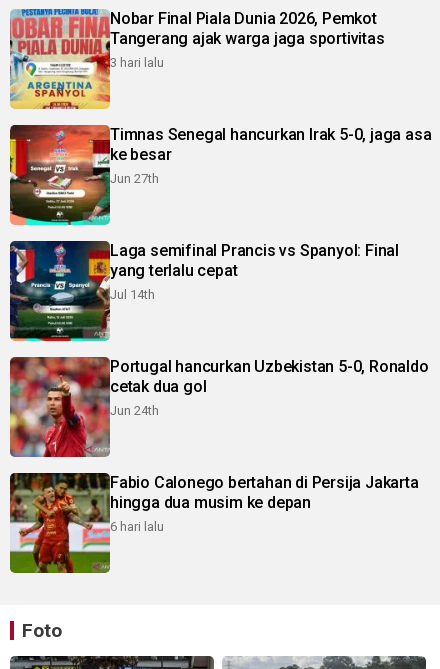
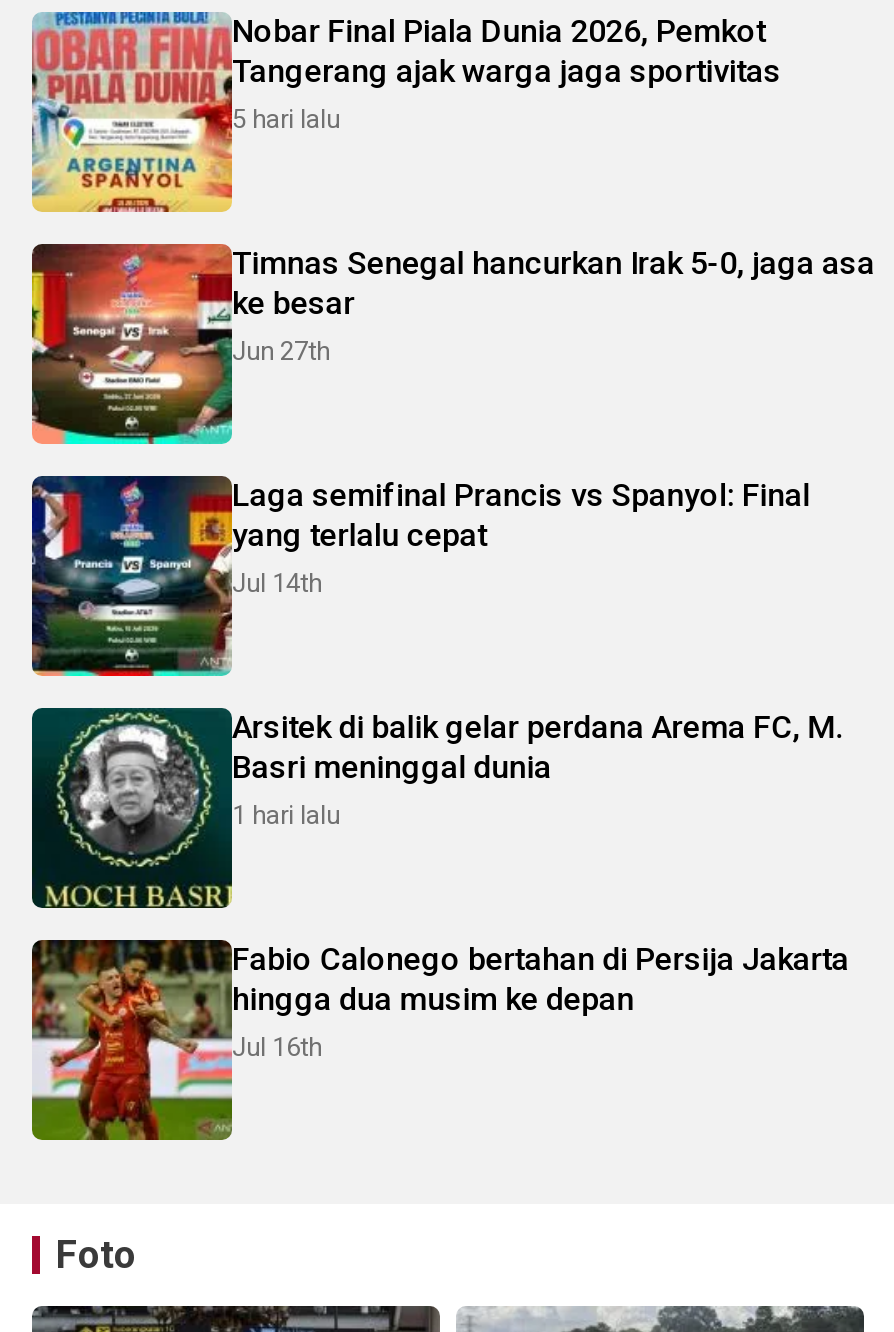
- 3 hari lalu
+ 5 hari lalu

- [image]
- Portugal hancurkan Uzbekistan 5-0, Ronaldo
- cetak dua gol
- Jun 24th
+ [image]
+ Arsitek di balik gelar perdana Arema FC, M.
+ Basri meninggal dunia
+ 1 hari lalu

- 6 hari lalu
+ Jul 16th
